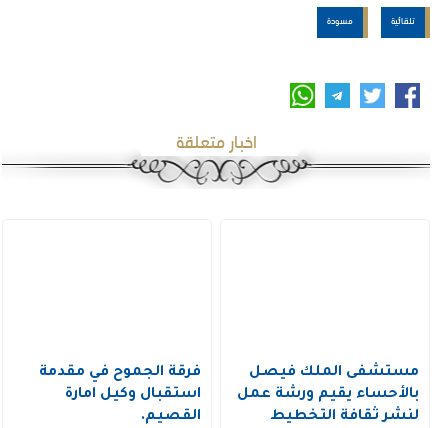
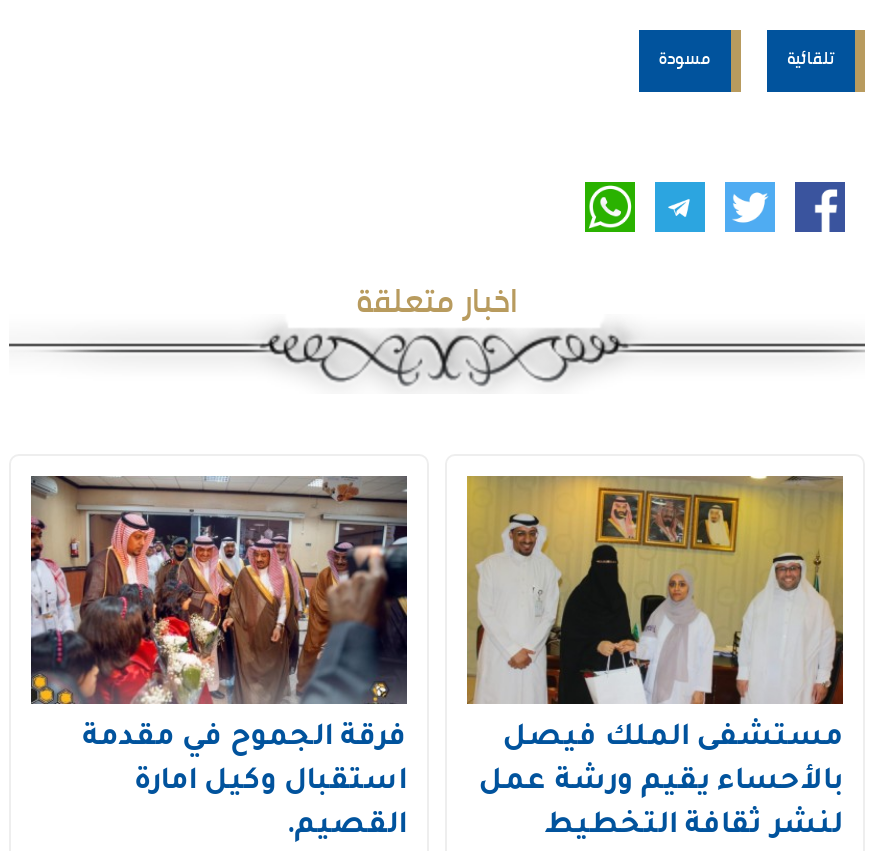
+ [image]

+ [image]
